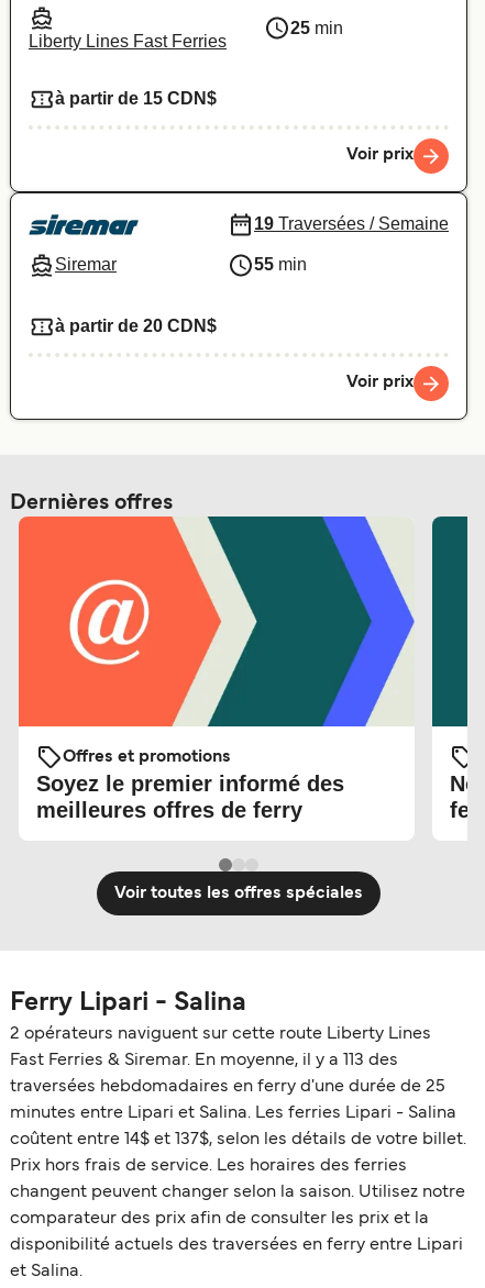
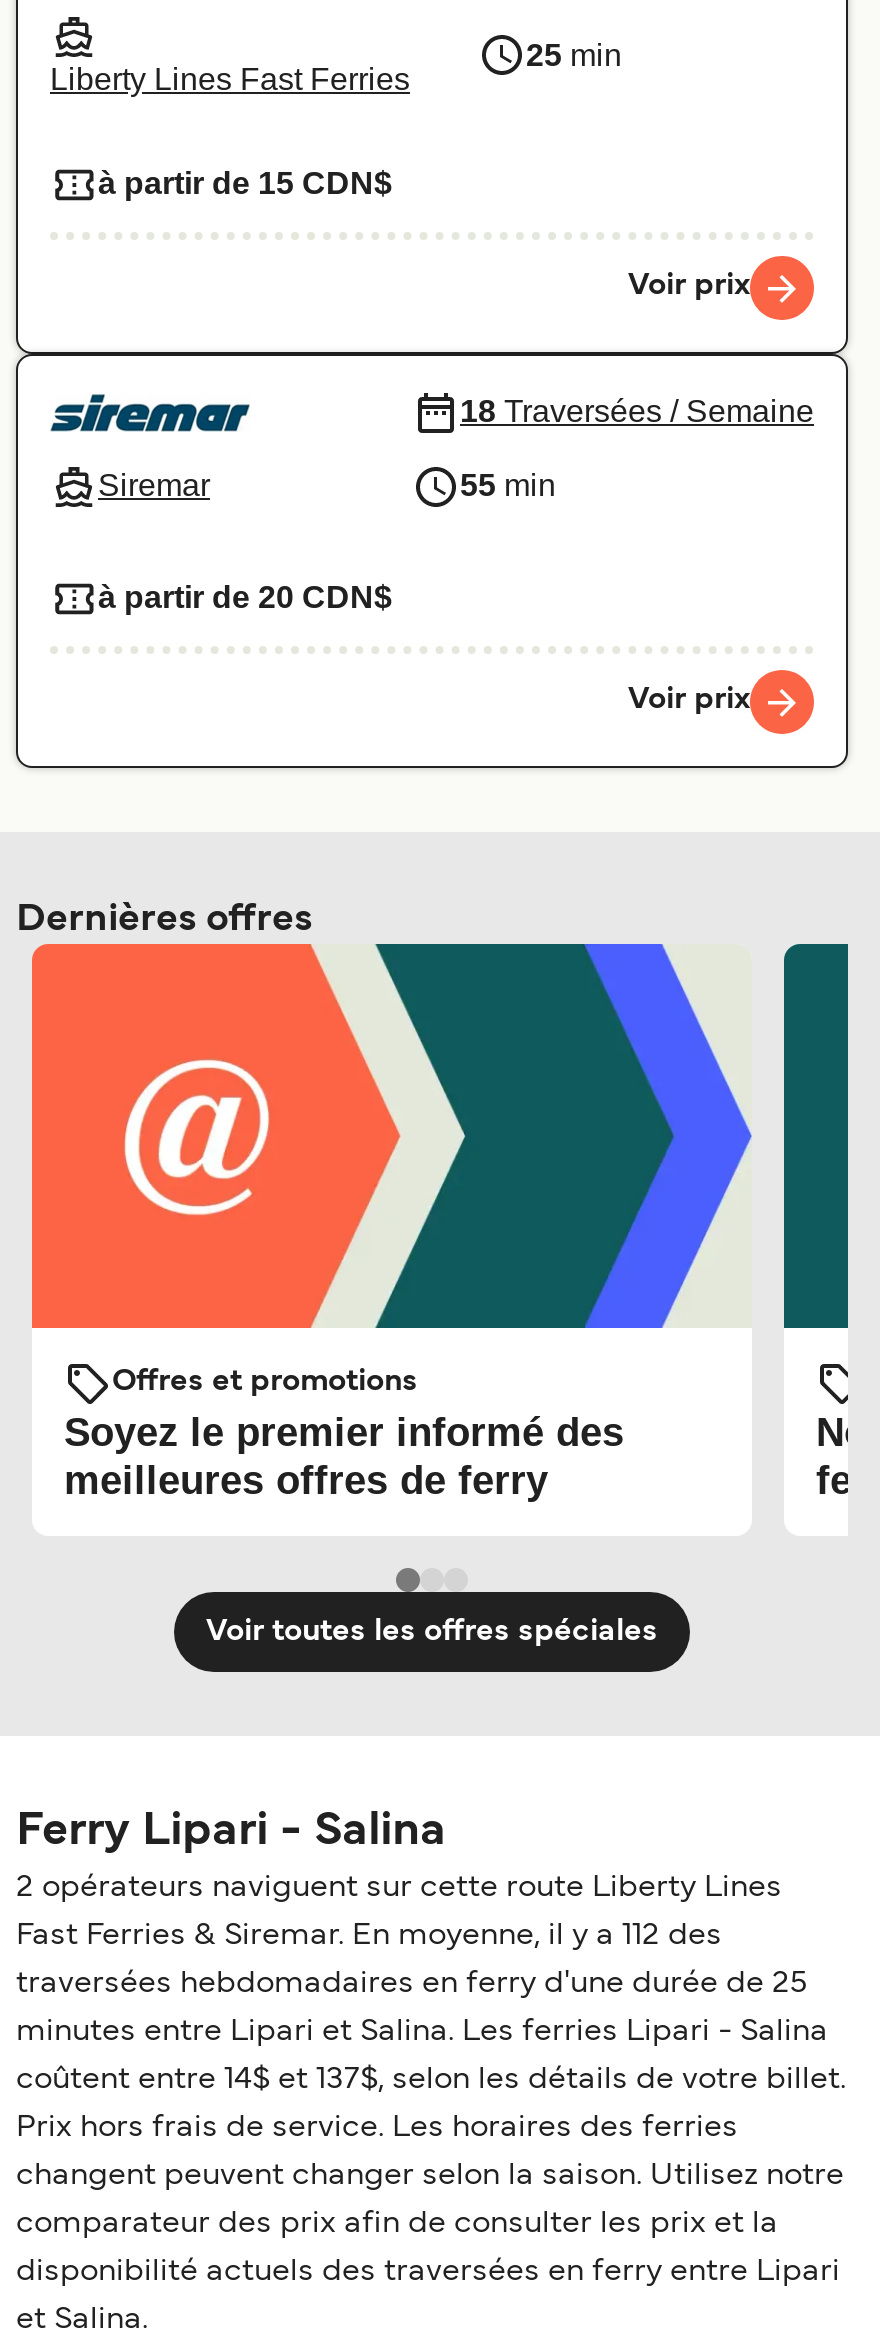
- 19 Traversées / Semaine
+ 18 Traversées / Semaine

- Fast Ferries & Siremar. En moyenne, il y a 113 des
+ Fast Ferries & Siremar. En moyenne, il y a 112 des
